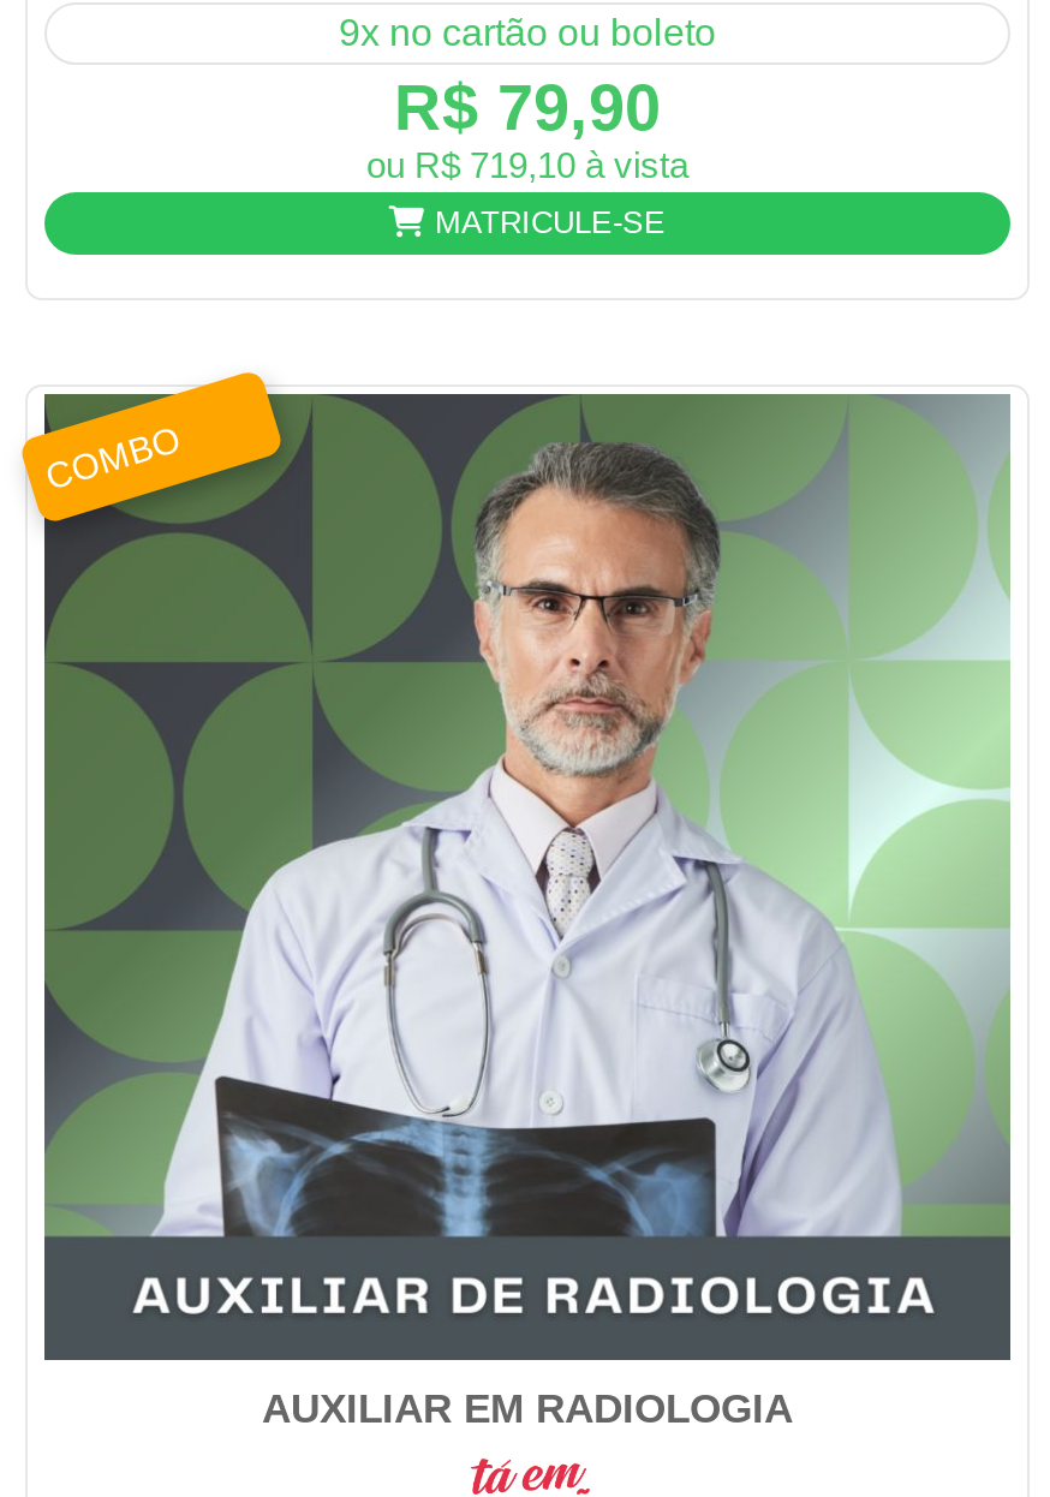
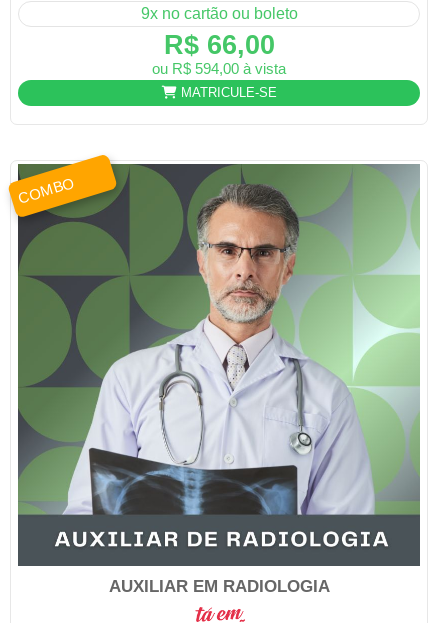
- R$ 79,90
+ R$ 66,00

- ou R$ 719,10 à vista
+ ou R$ 594,00 à vista
